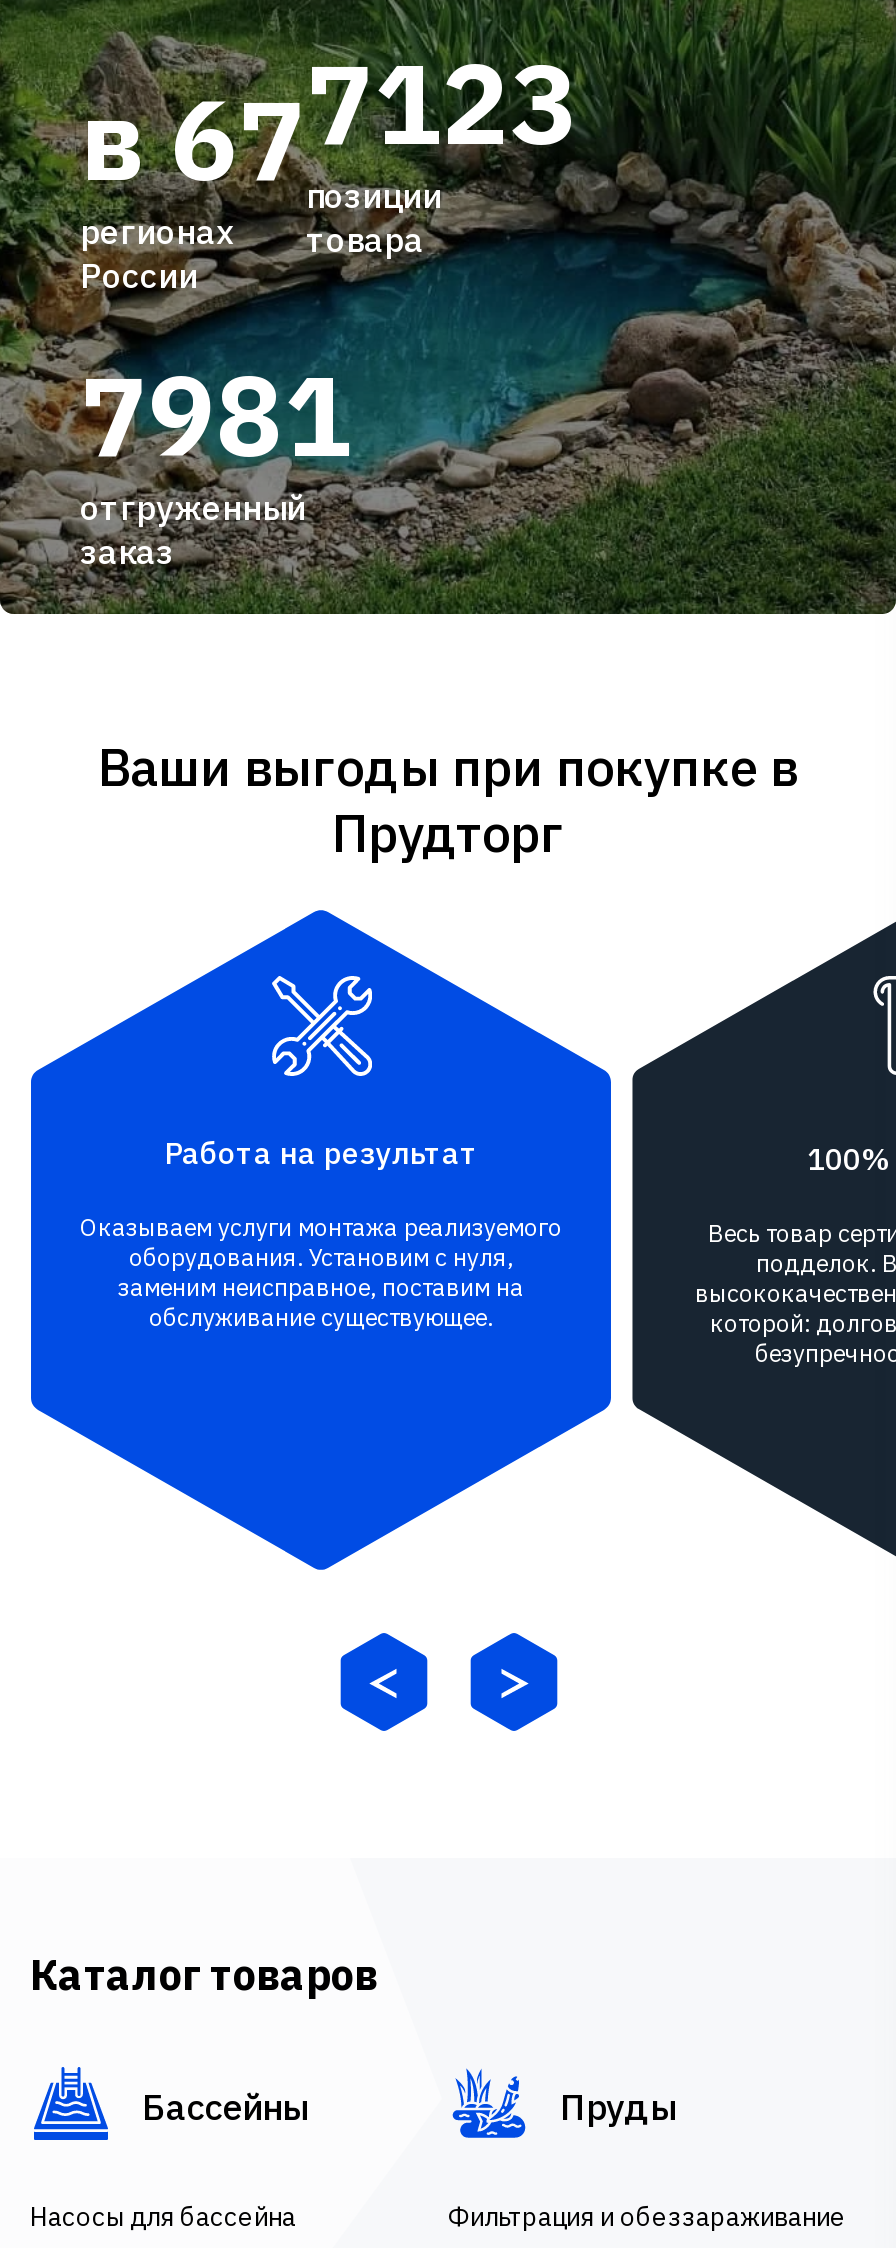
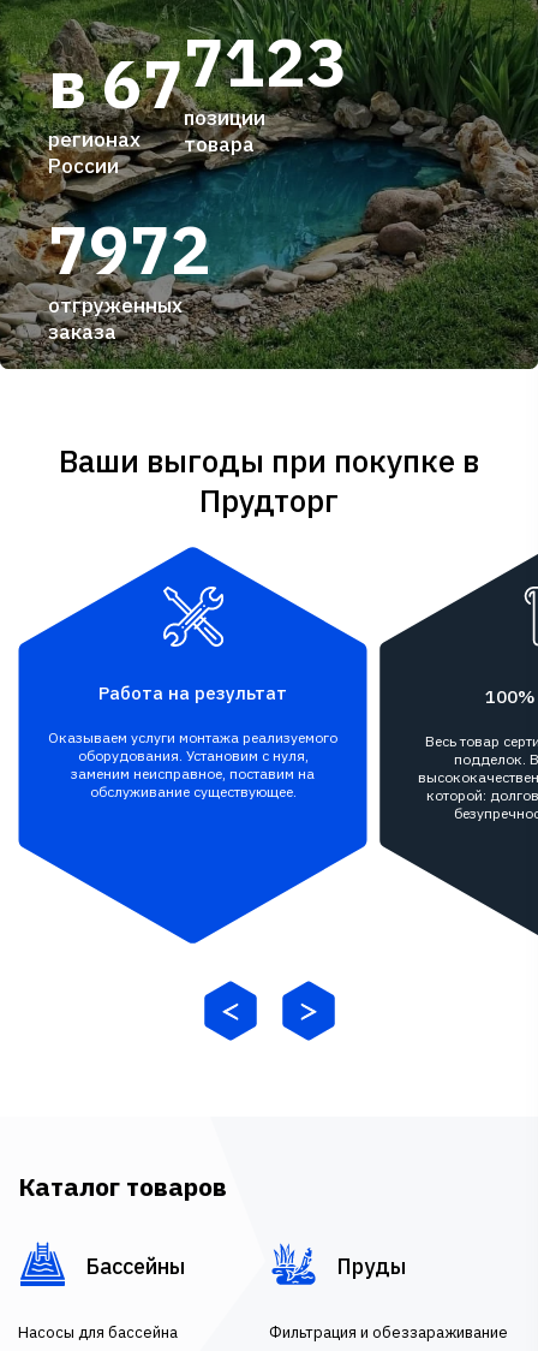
- 7981
- отгруженный
- заказ
+ 7972
+ отгруженных
+ заказа
